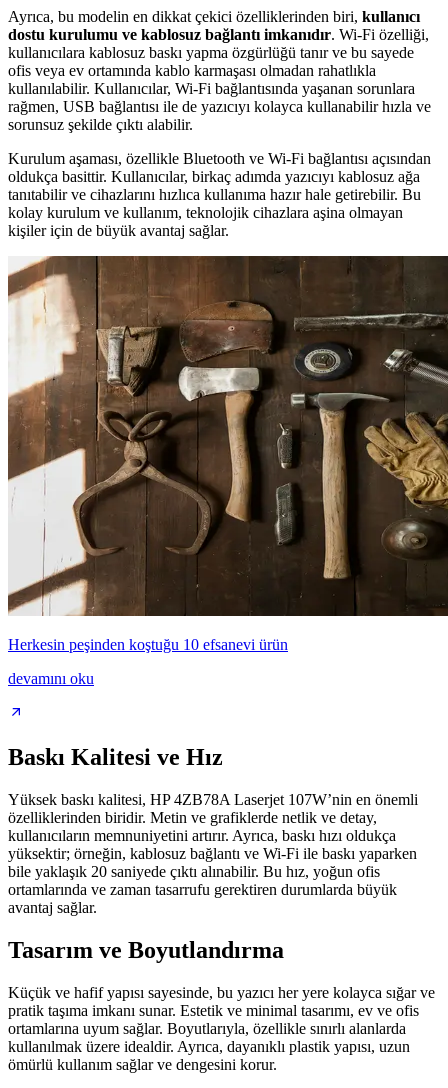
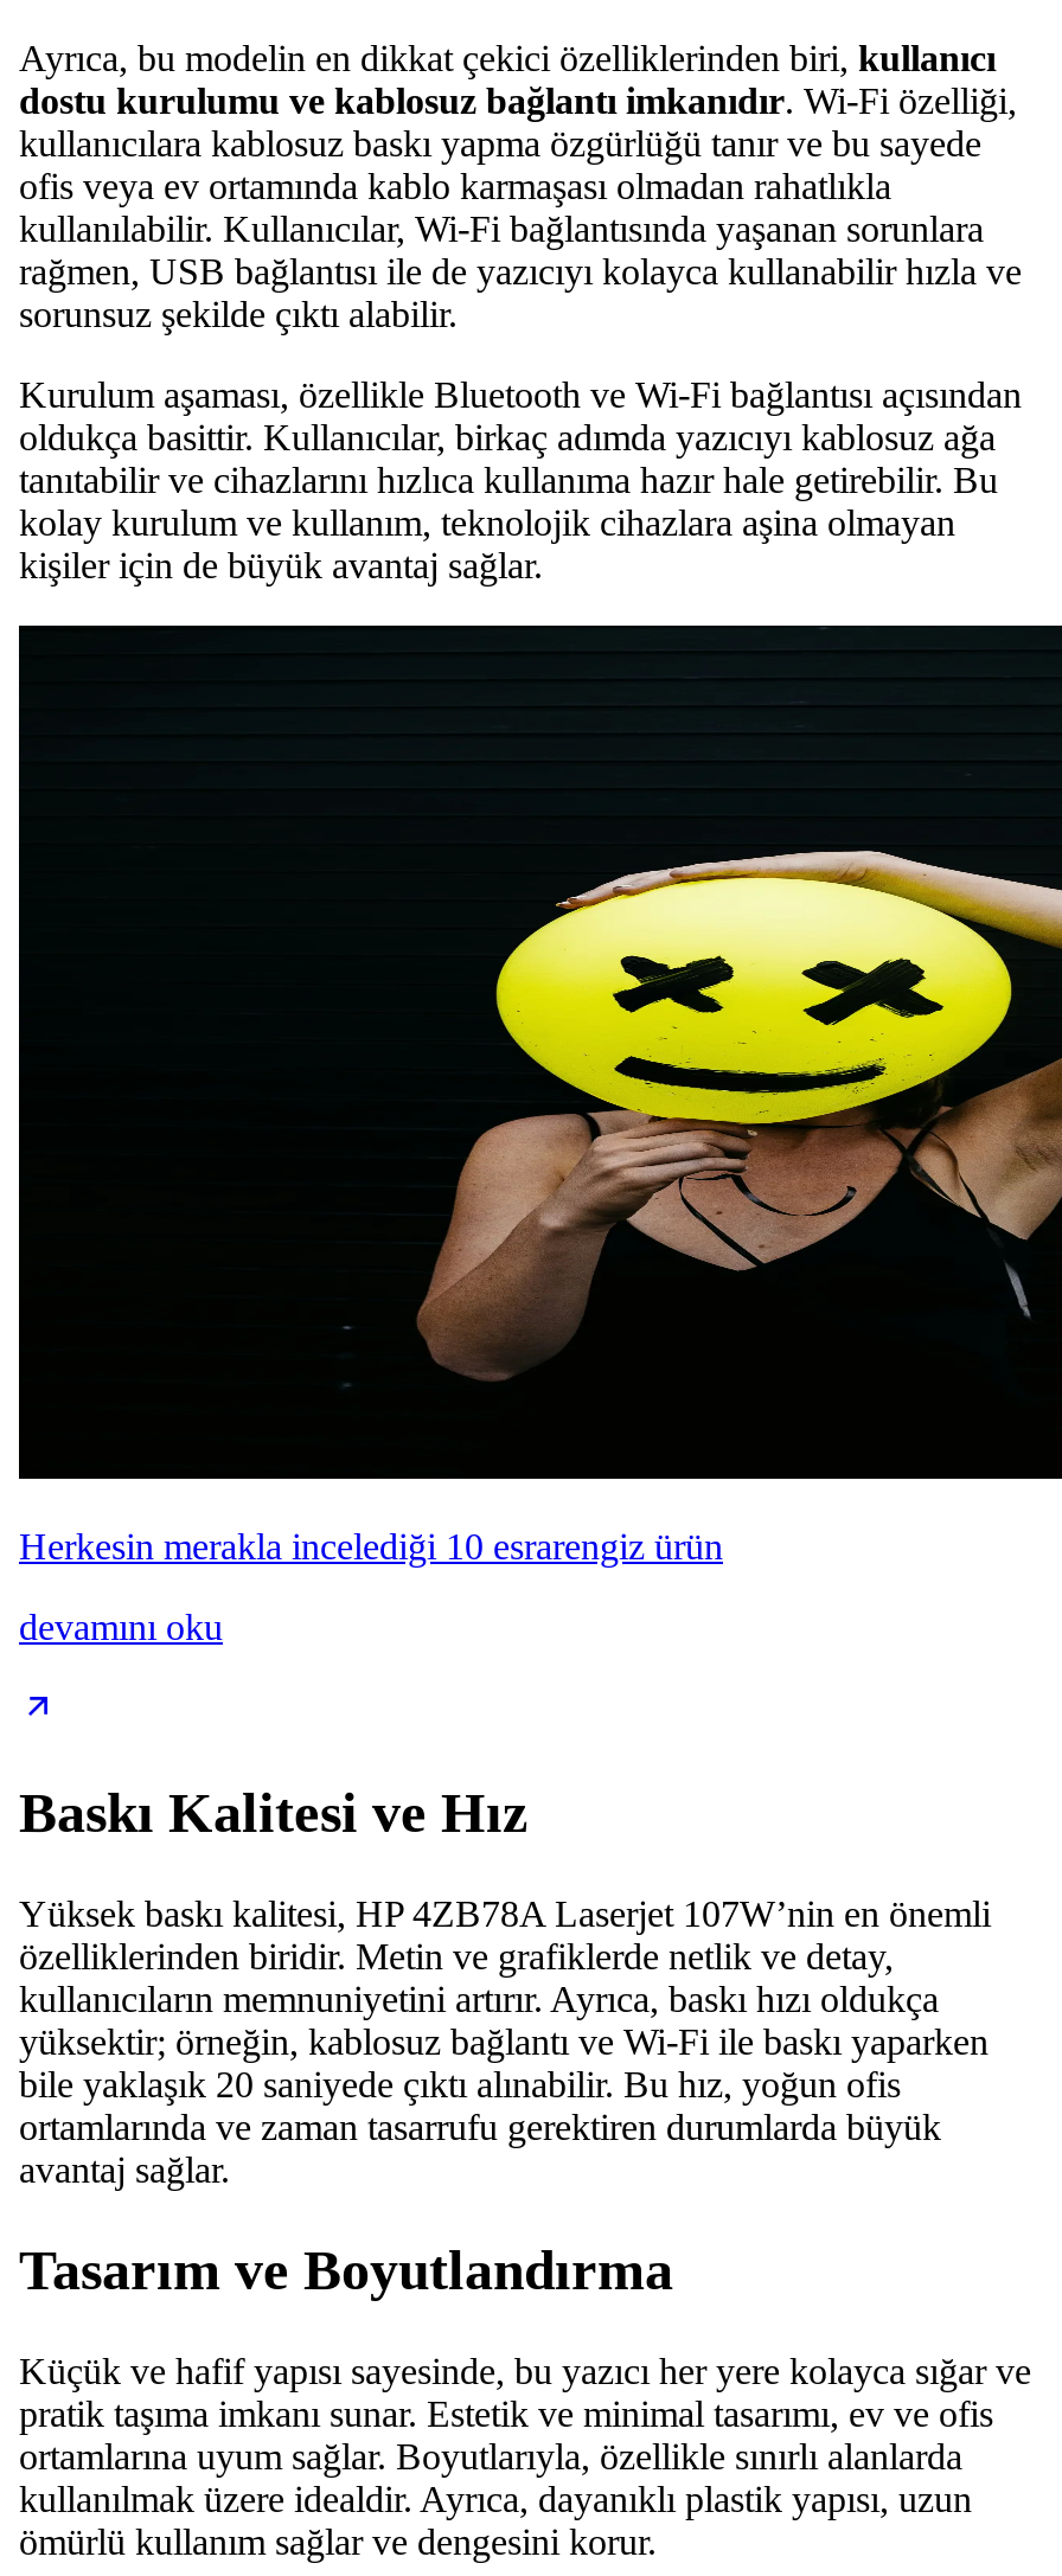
- [image]
- Herkesin peşinden koştuğu 10 efsanevi ürün
+ [image]
+ Herkesin merakla incelediği 10 esrarengiz ürün
